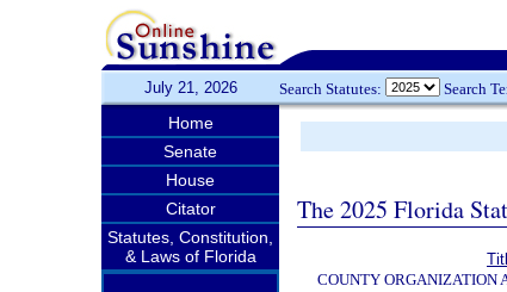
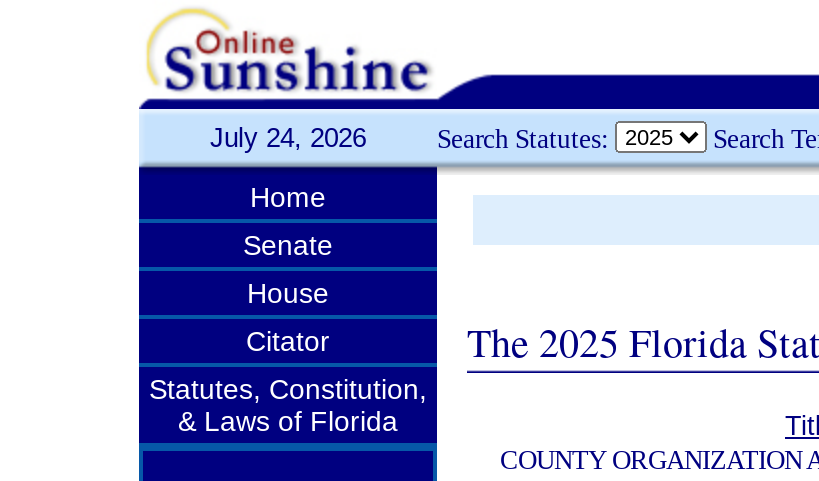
- July 21, 2026
+ July 24, 2026
